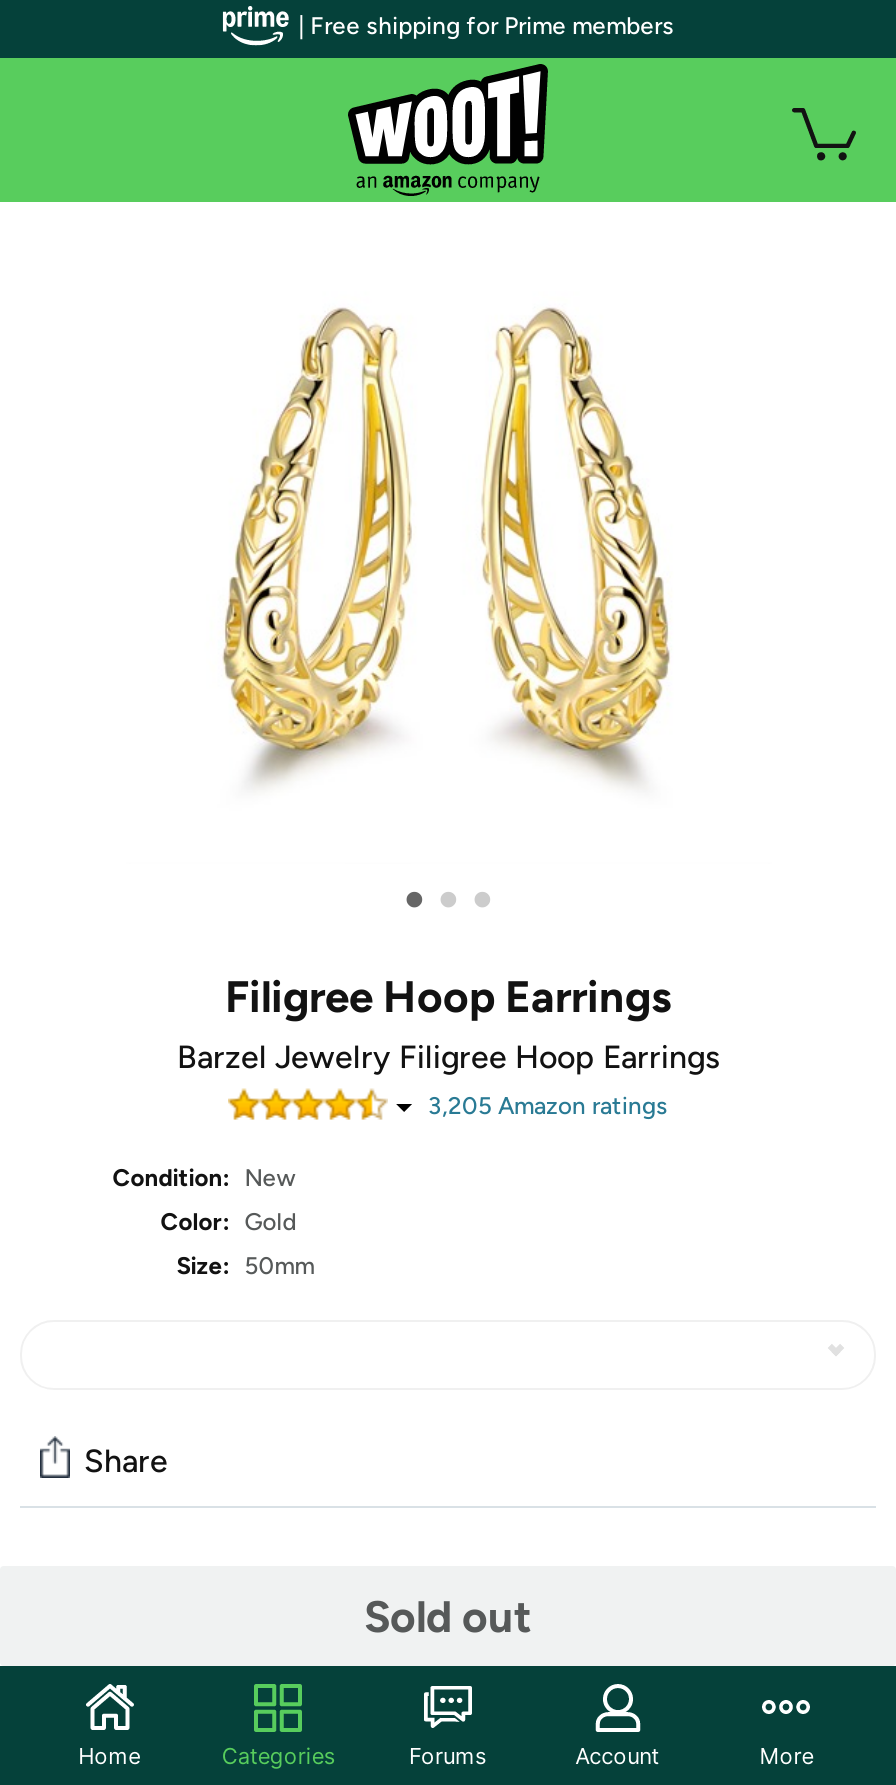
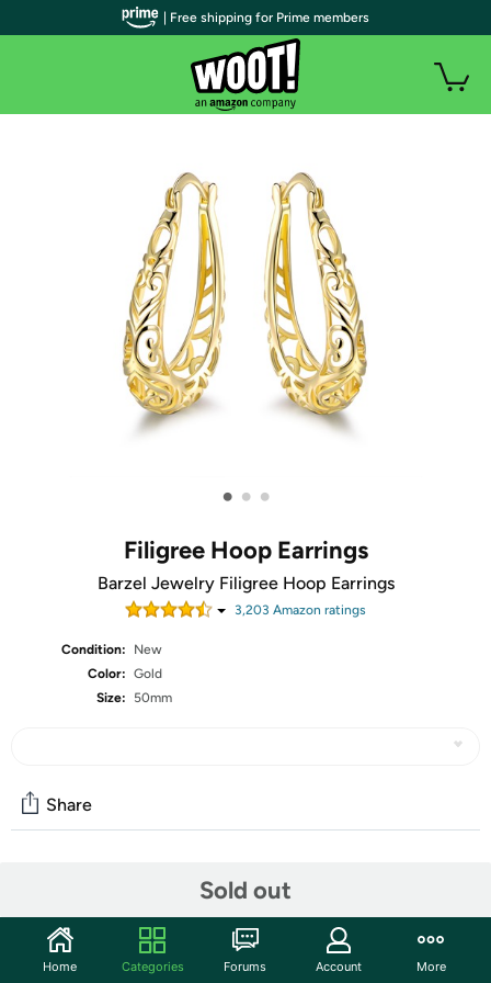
- 3,205 Amazon ratings
+ 3,203 Amazon ratings
